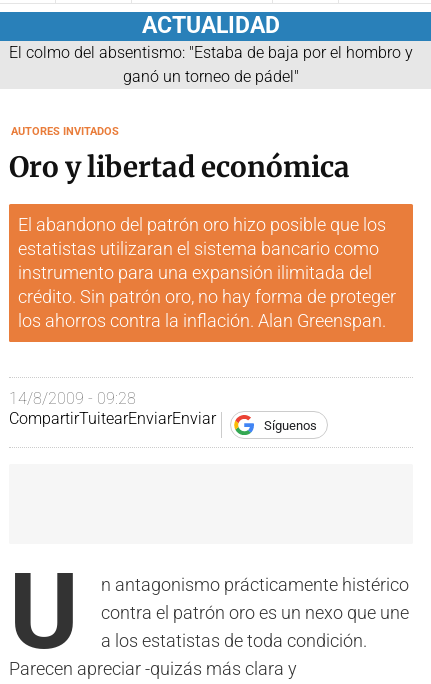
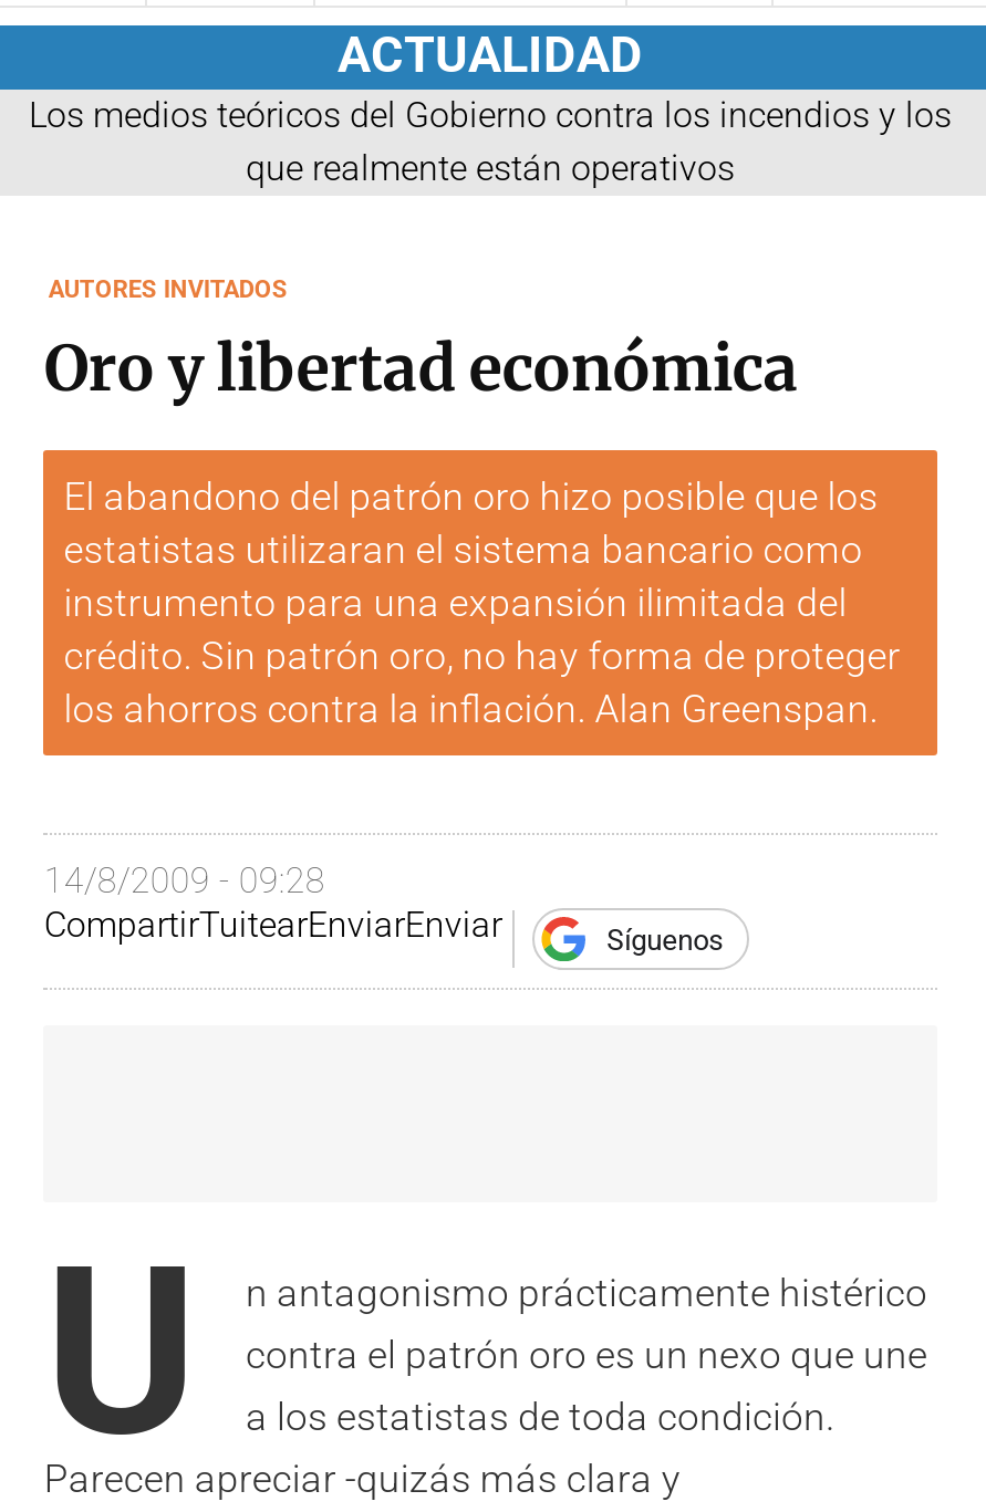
- El colmo del absentismo: "Estaba de baja por el hombro y
- ganó un torneo de pádel"
+ Los medios teóricos del Gobierno contra los incendios y los
+ que realmente están operativos
